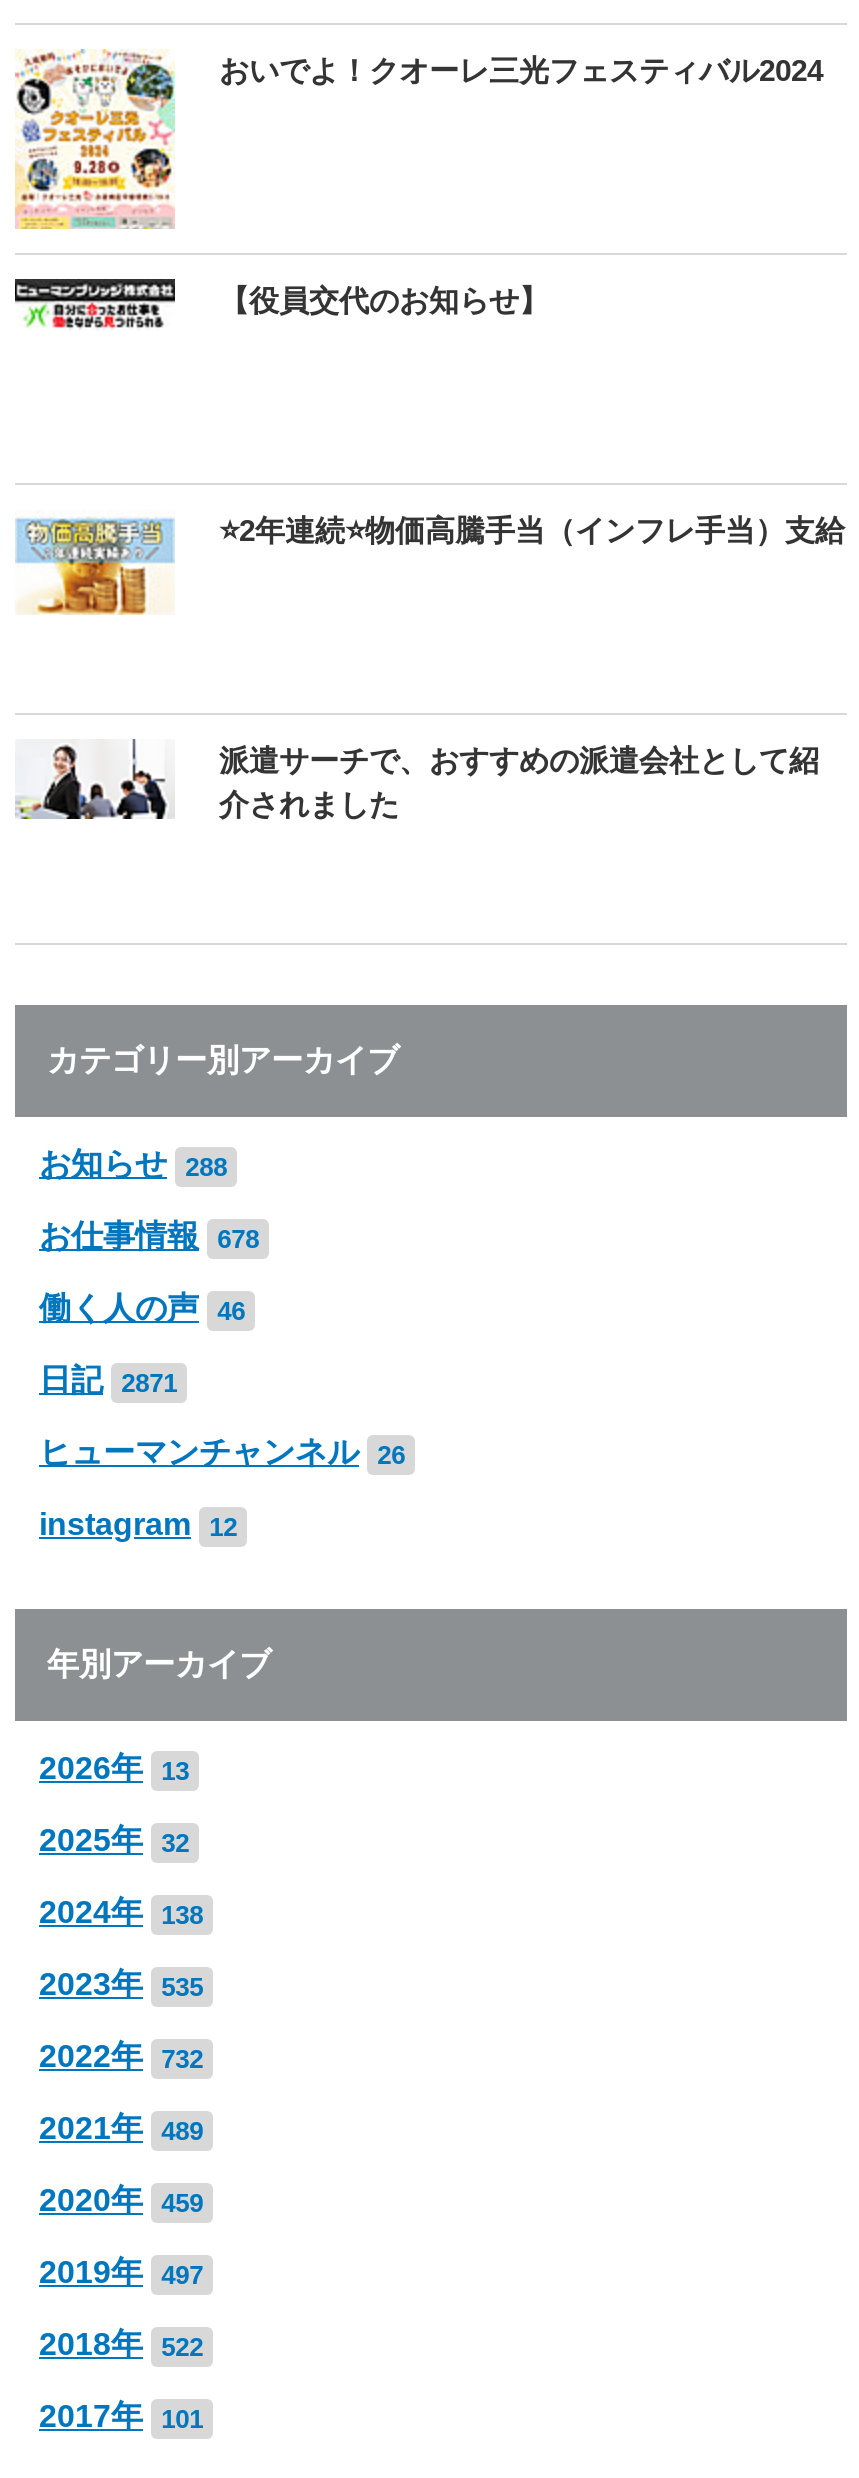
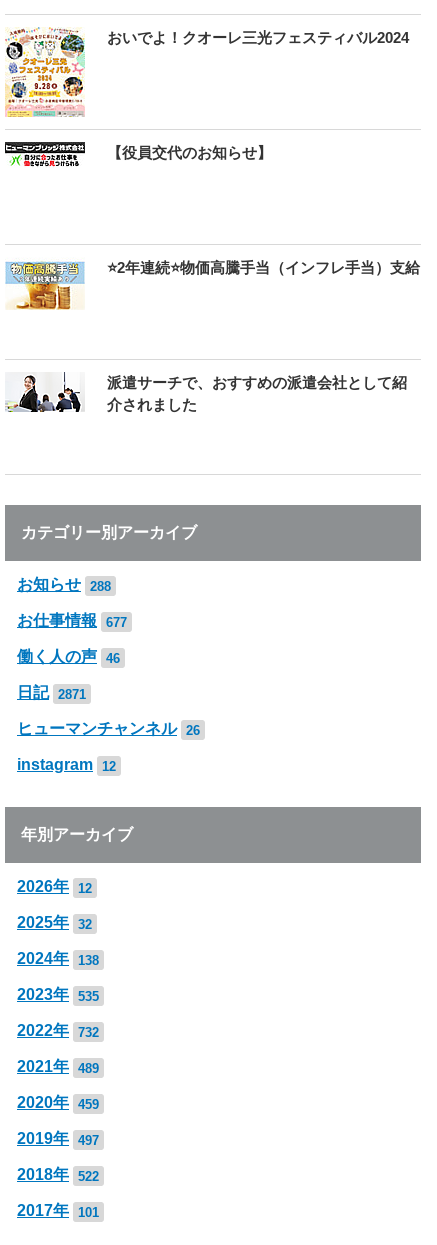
- お仕事情報 678
+ お仕事情報 677

- 2026年 13
+ 2026年 12
